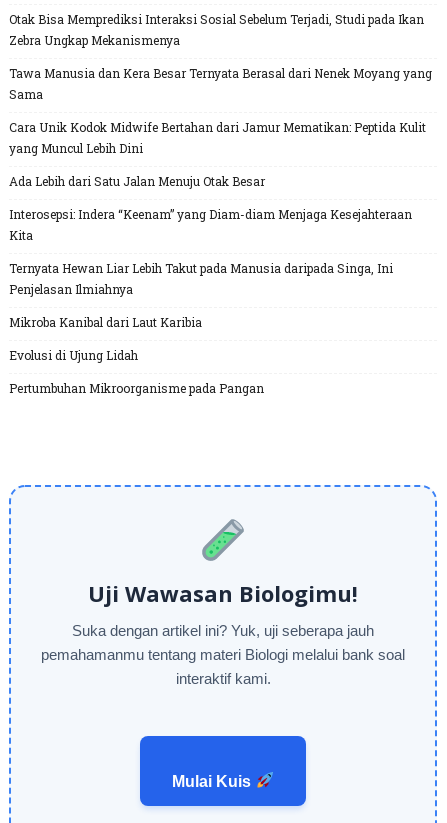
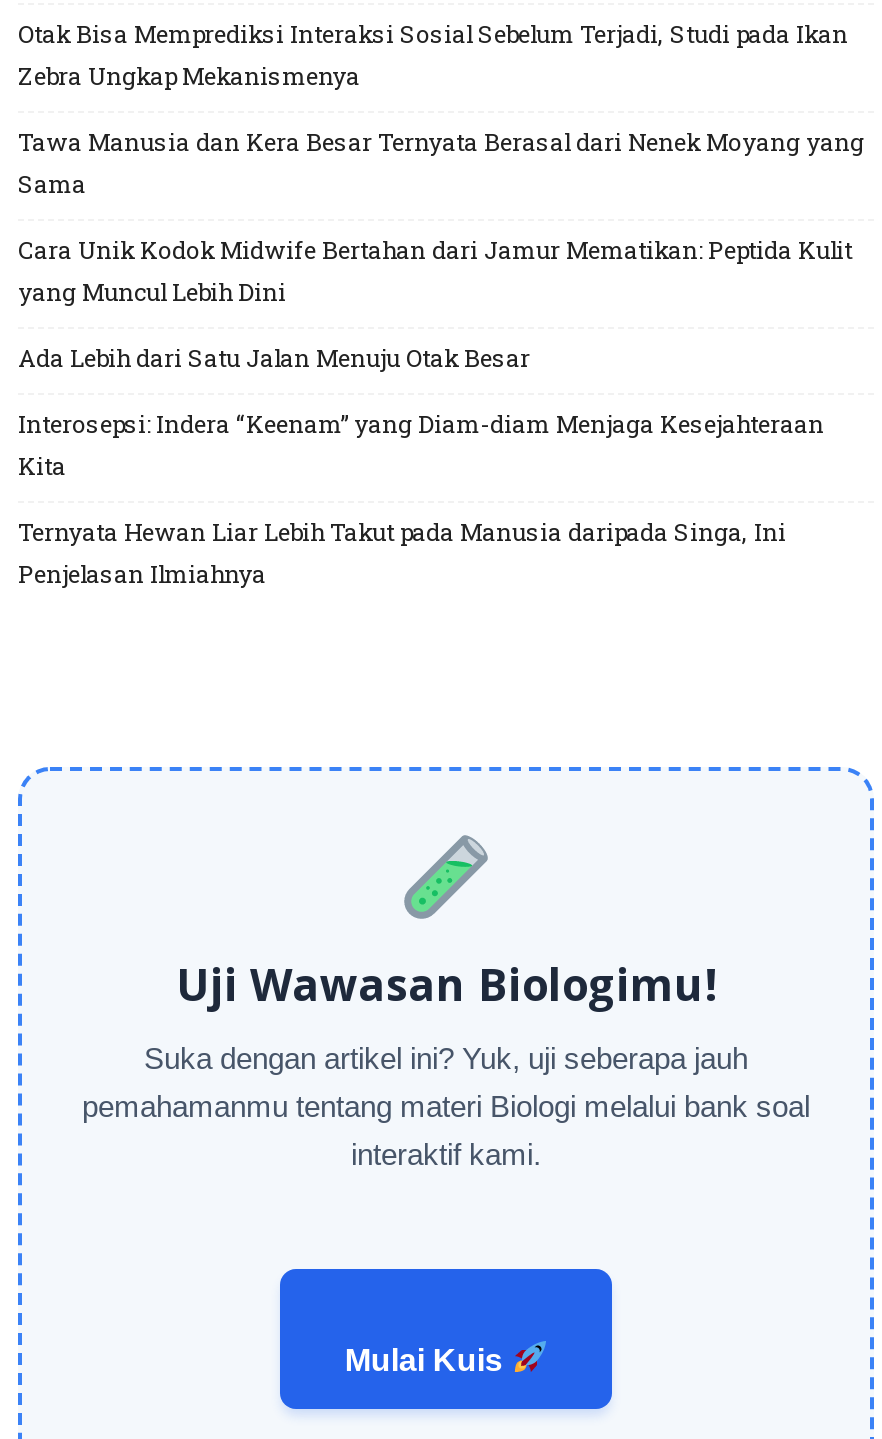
- Mikroba Kanibal dari Laut Karibia
- Evolusi di Ujung Lidah
- Pertumbuhan Mikroorganisme pada Pangan
